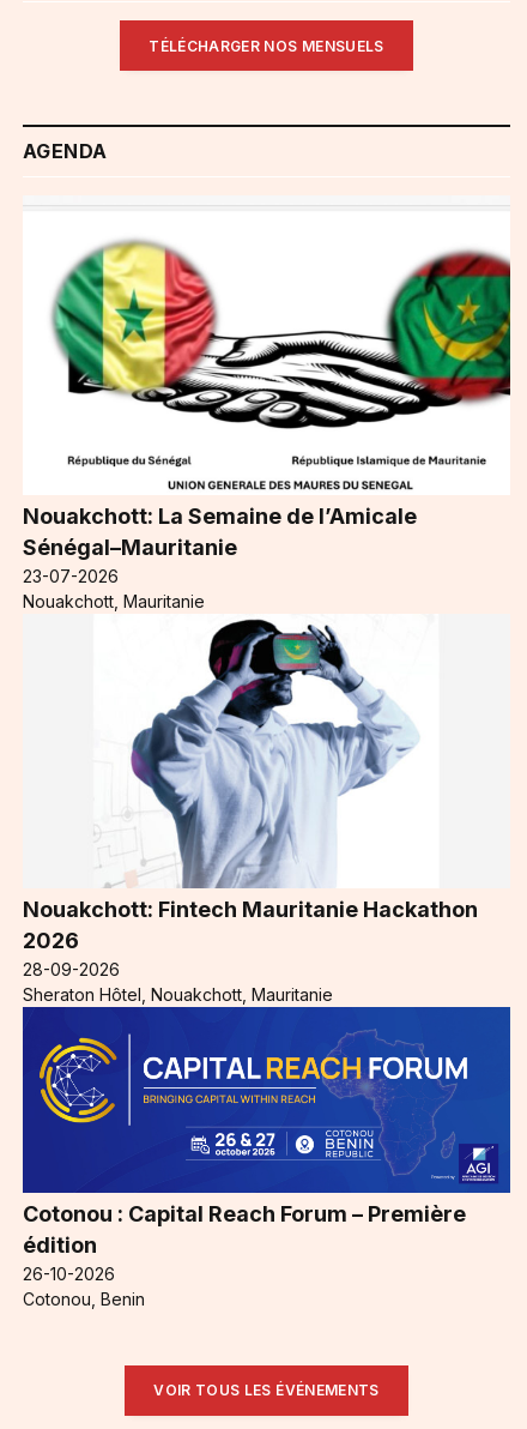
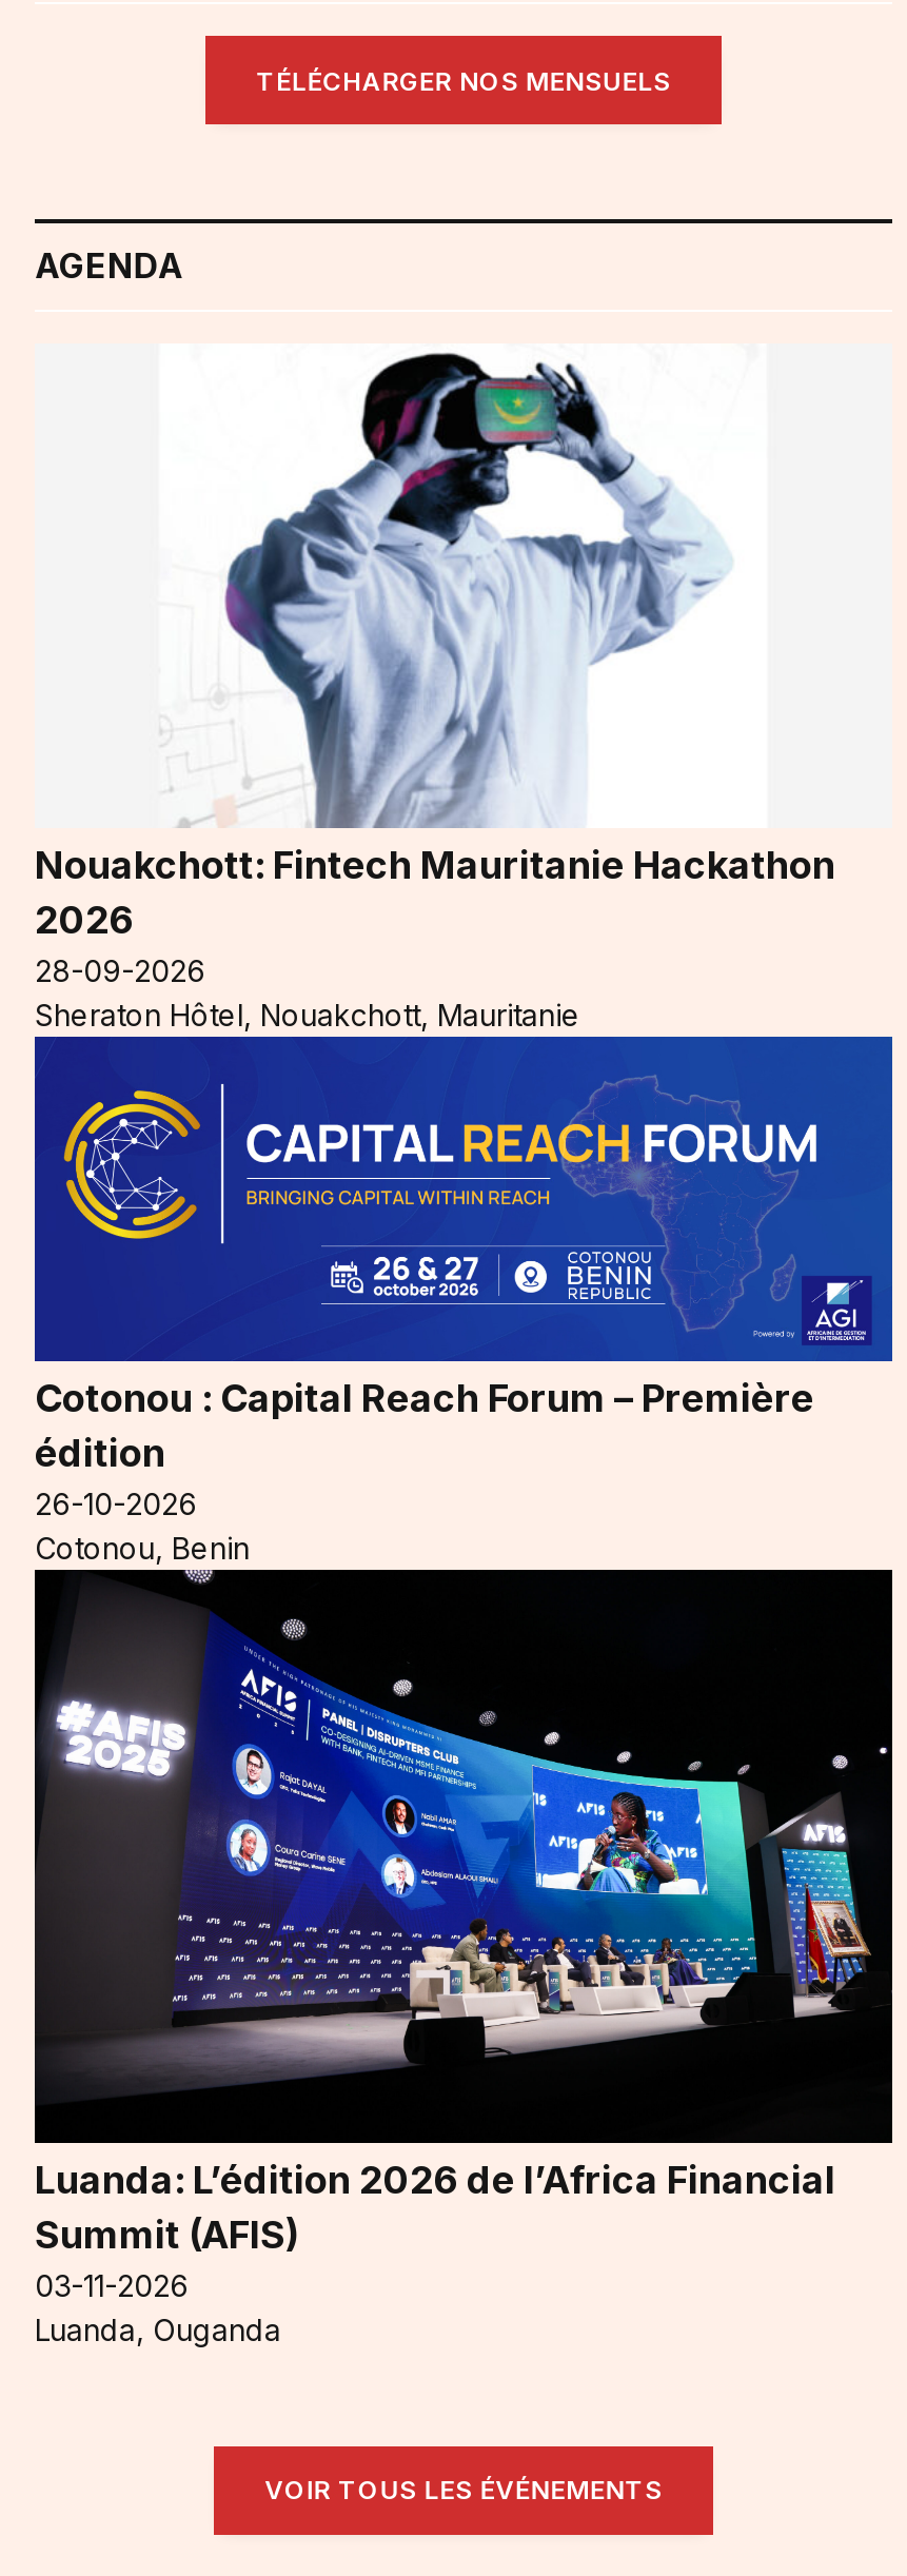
- [image]
- Nouakchott: La Semaine de l’Amicale
- Sénégal–Mauritanie
- 23-07-2026
- Nouakchott, Mauritanie

moved up: [image] | Nouakchott: Fintech Mauritanie Hackathon | 2026 | ... | 26-10-2026 | Cotonou, Benin

+ [image]
+ Luanda: L’édition 2026 de l’Africa Financial
+ Summit (AFIS)
+ 03-11-2026
+ Luanda, Ouganda
